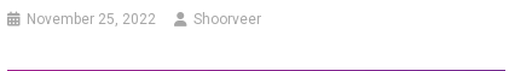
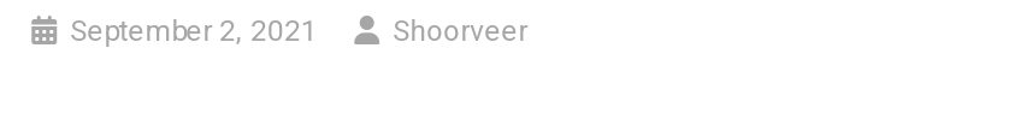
- November 25, 2022
+ September 2, 2021
